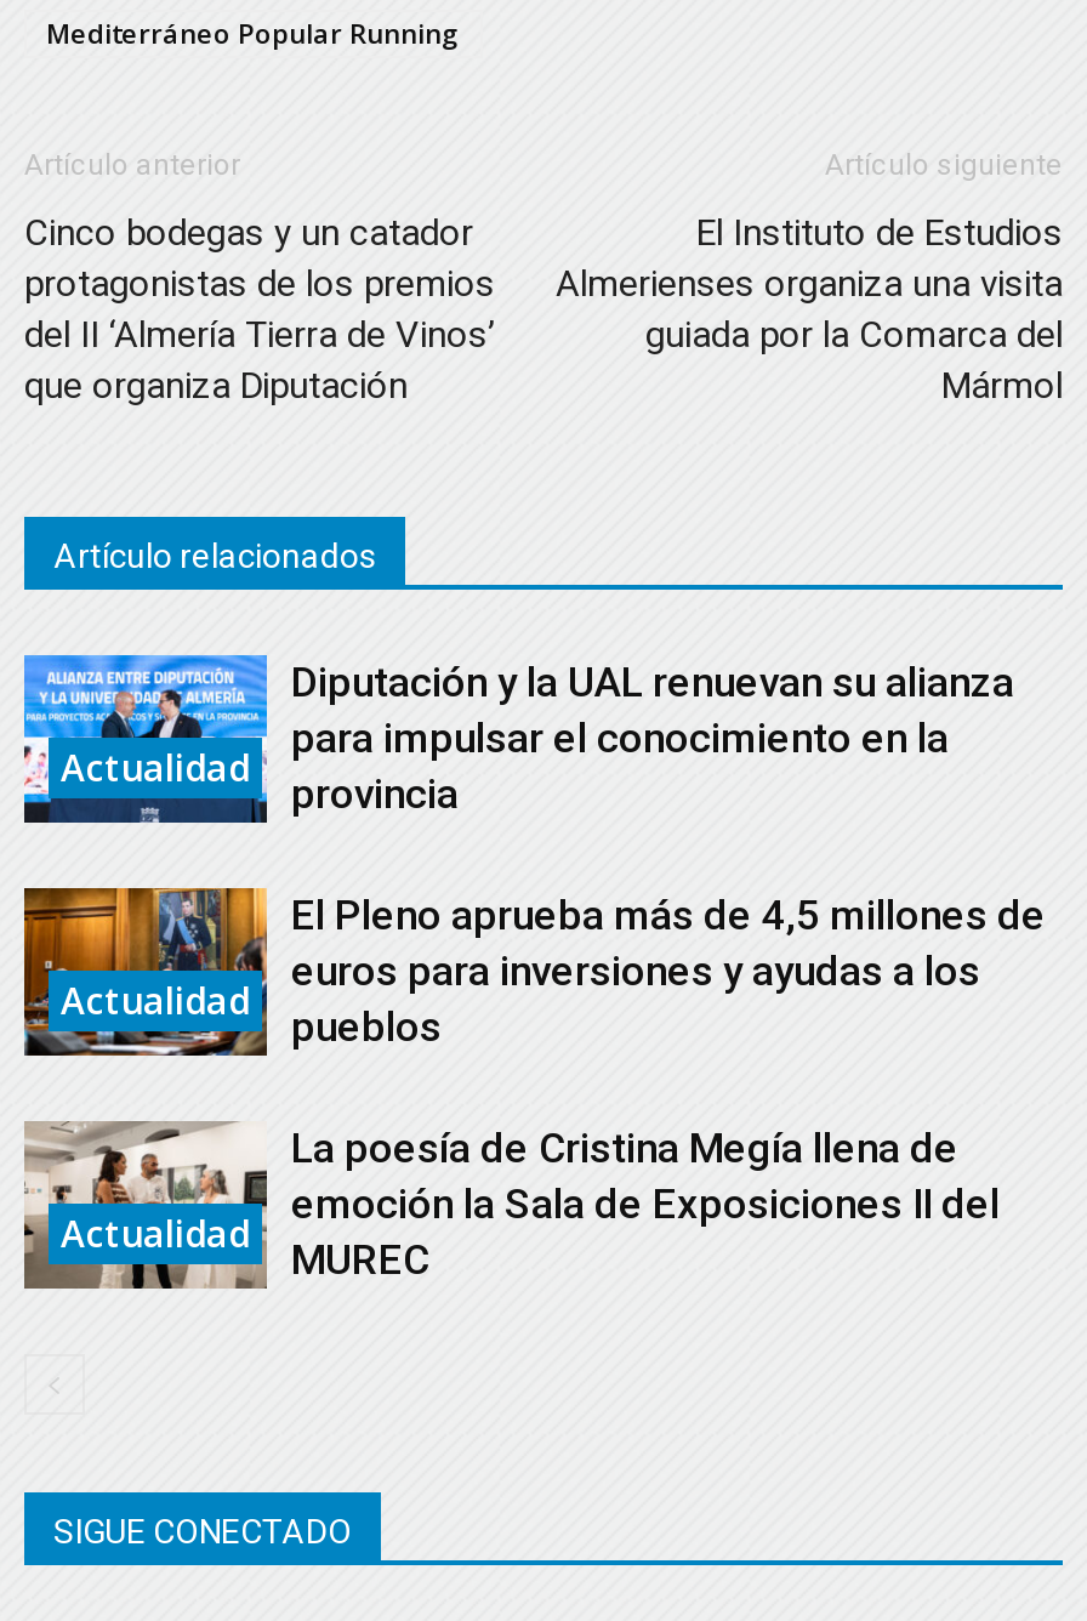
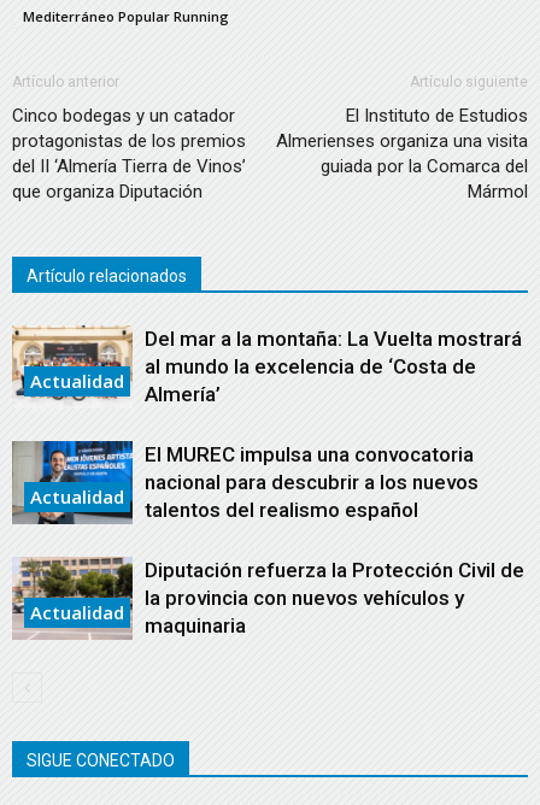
- [image]
- Diputación y la UAL renuevan su alianza
- para impulsar el conocimiento en la
- provincia
+ [image]
+ Del mar a la montaña: La Vuelta mostrará
+ al mundo la excelencia de ‘Costa de
+ Almería’

- [image]
- El Pleno aprueba más de 4,5 millones de
- euros para inversiones y ayudas a los
- pueblos
+ [image]
+ El MUREC impulsa una convocatoria
+ nacional para descubrir a los nuevos
+ talentos del realismo español

- [image]
- La poesía de Cristina Megía llena de
- emoción la Sala de Exposiciones II del
- MUREC
+ [image]
+ Diputación refuerza la Protección Civil de
+ la provincia con nuevos vehículos y
+ maquinaria
